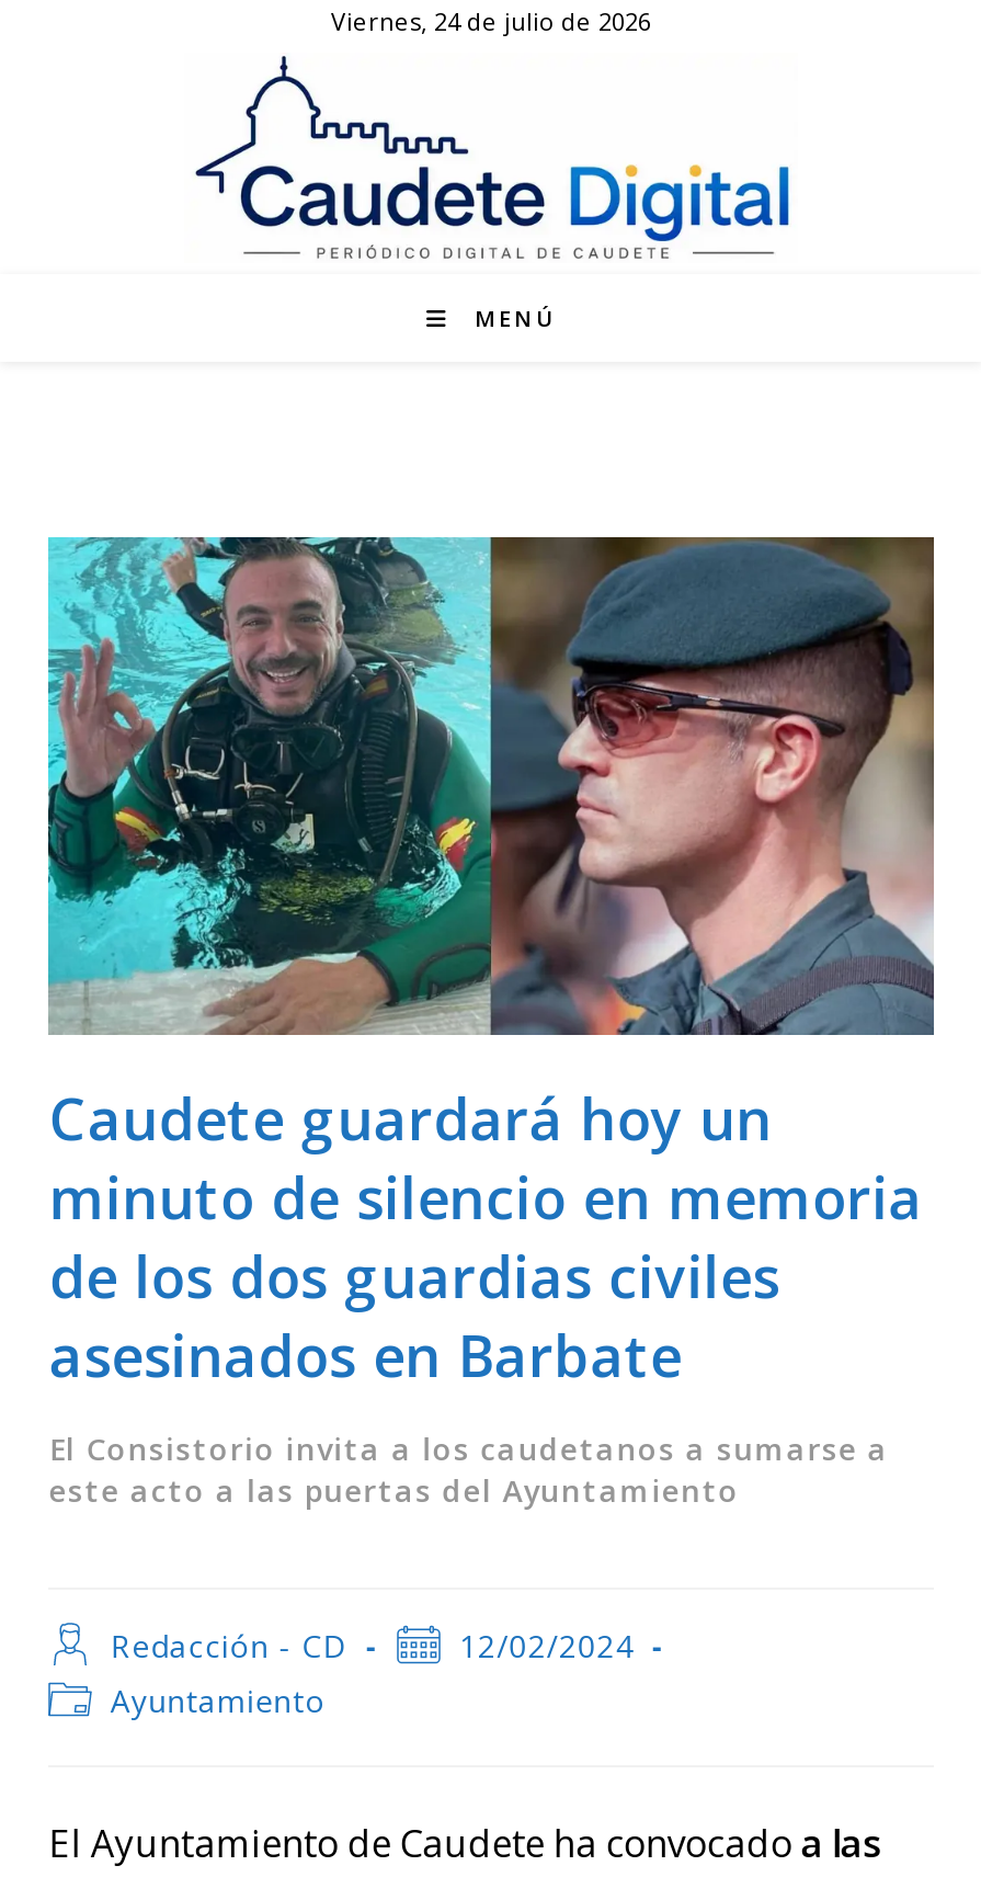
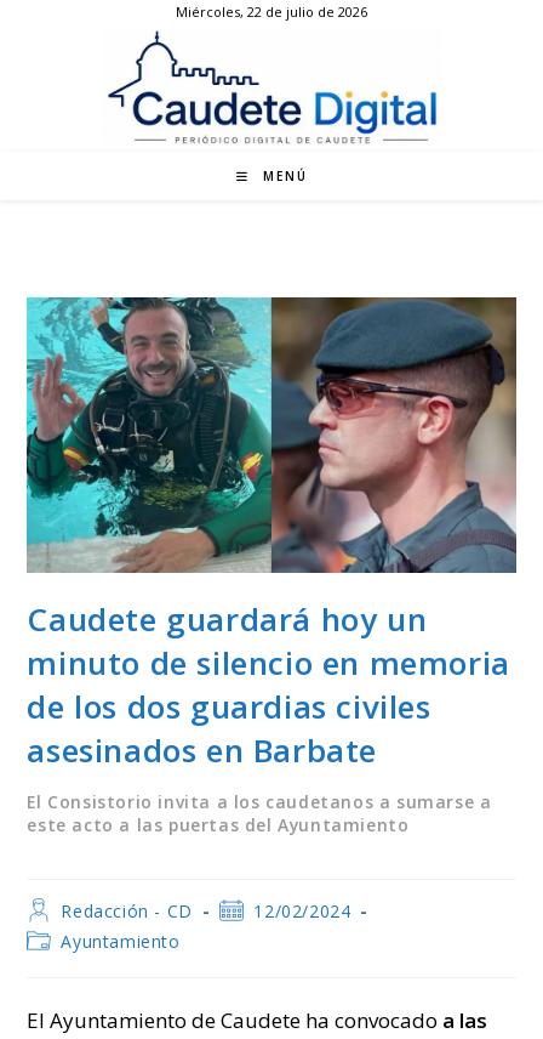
- Viernes, 24 de julio de 2026
+ Miércoles, 22 de julio de 2026
